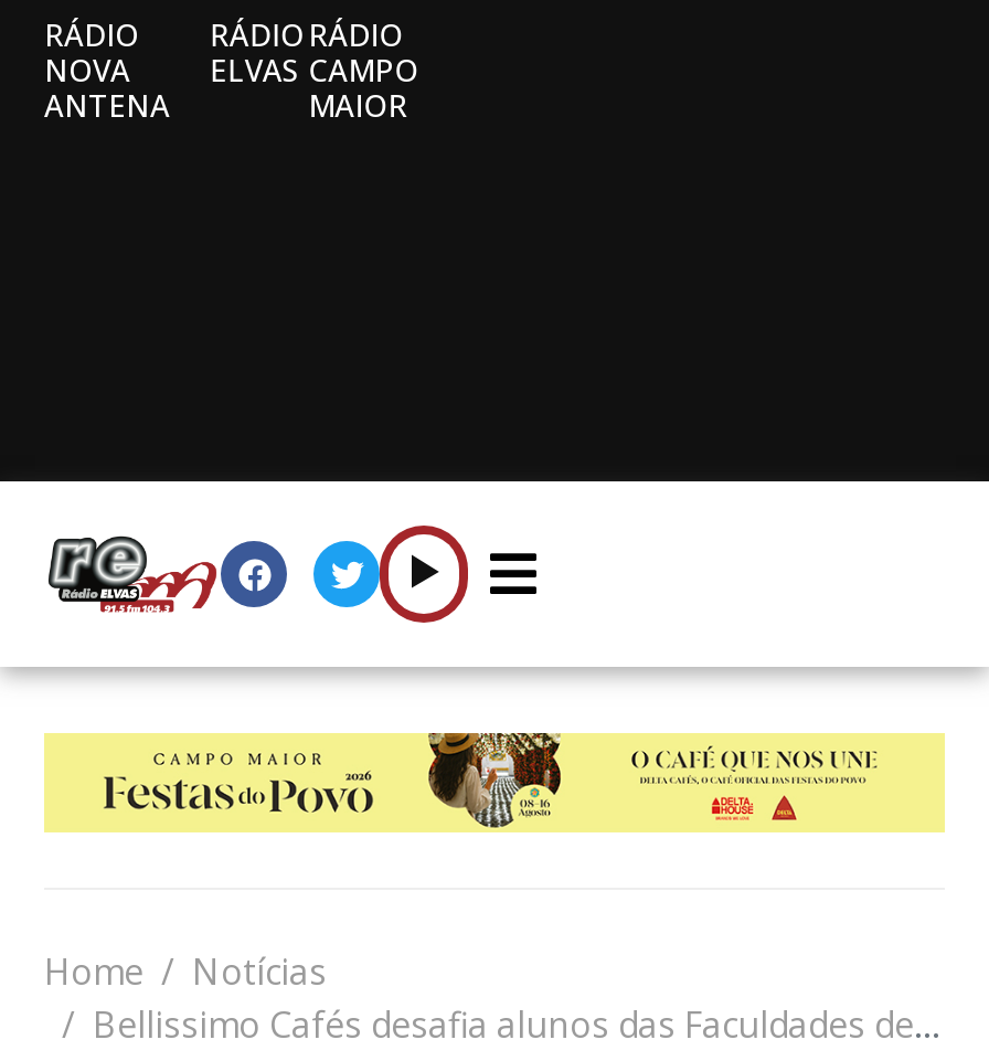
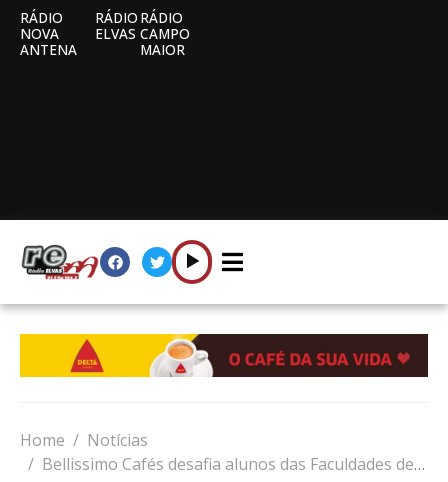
- [image]
+ [image]
